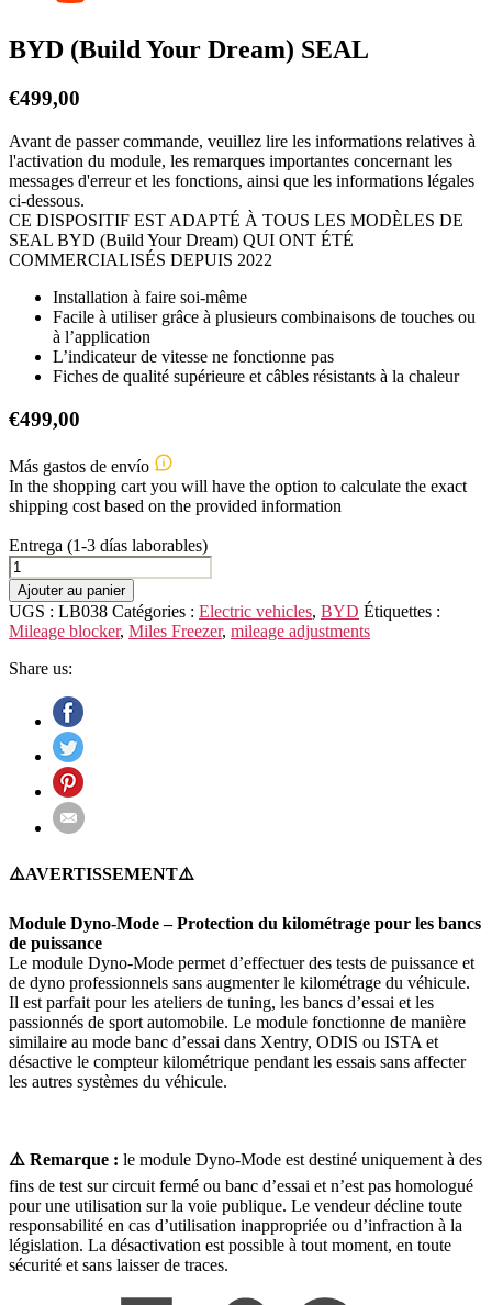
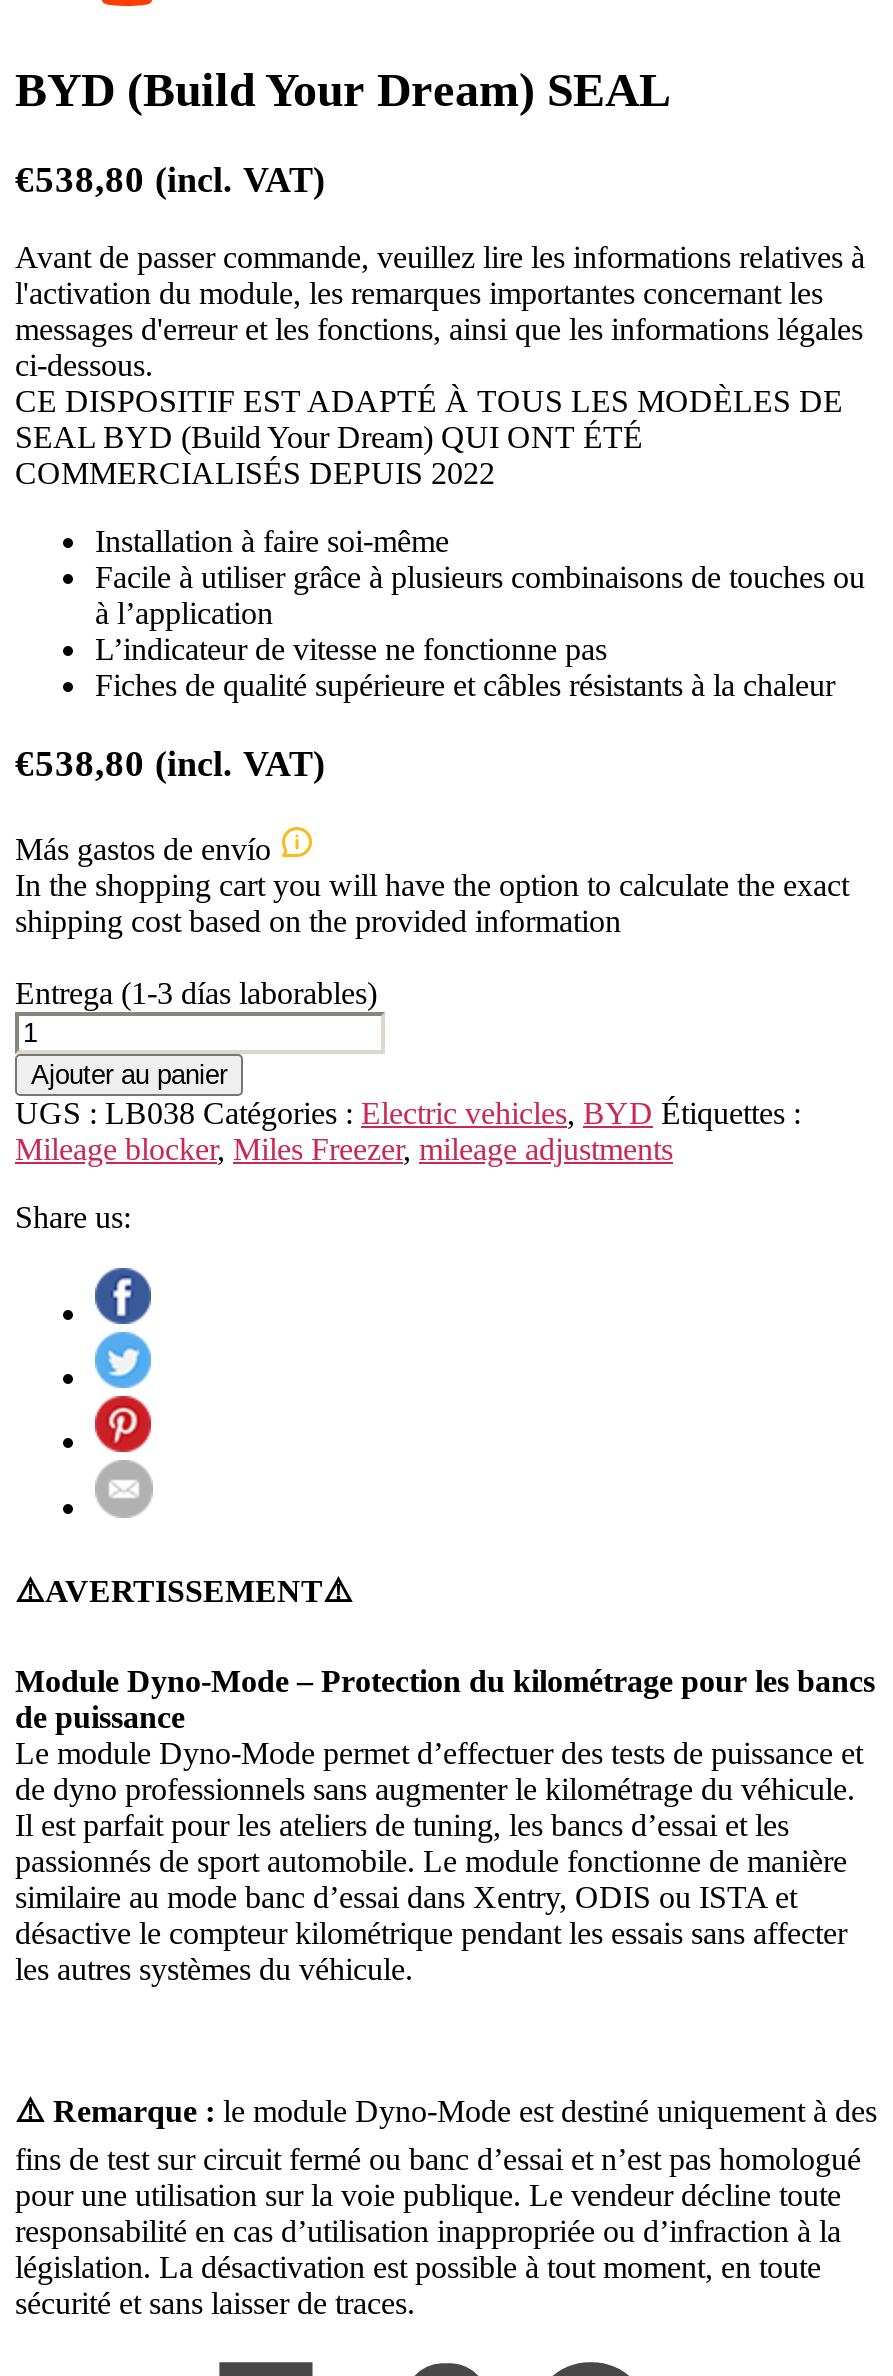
- €499,00
+ €538,80 (incl. VAT)

- €499,00
+ €538,80 (incl. VAT)
